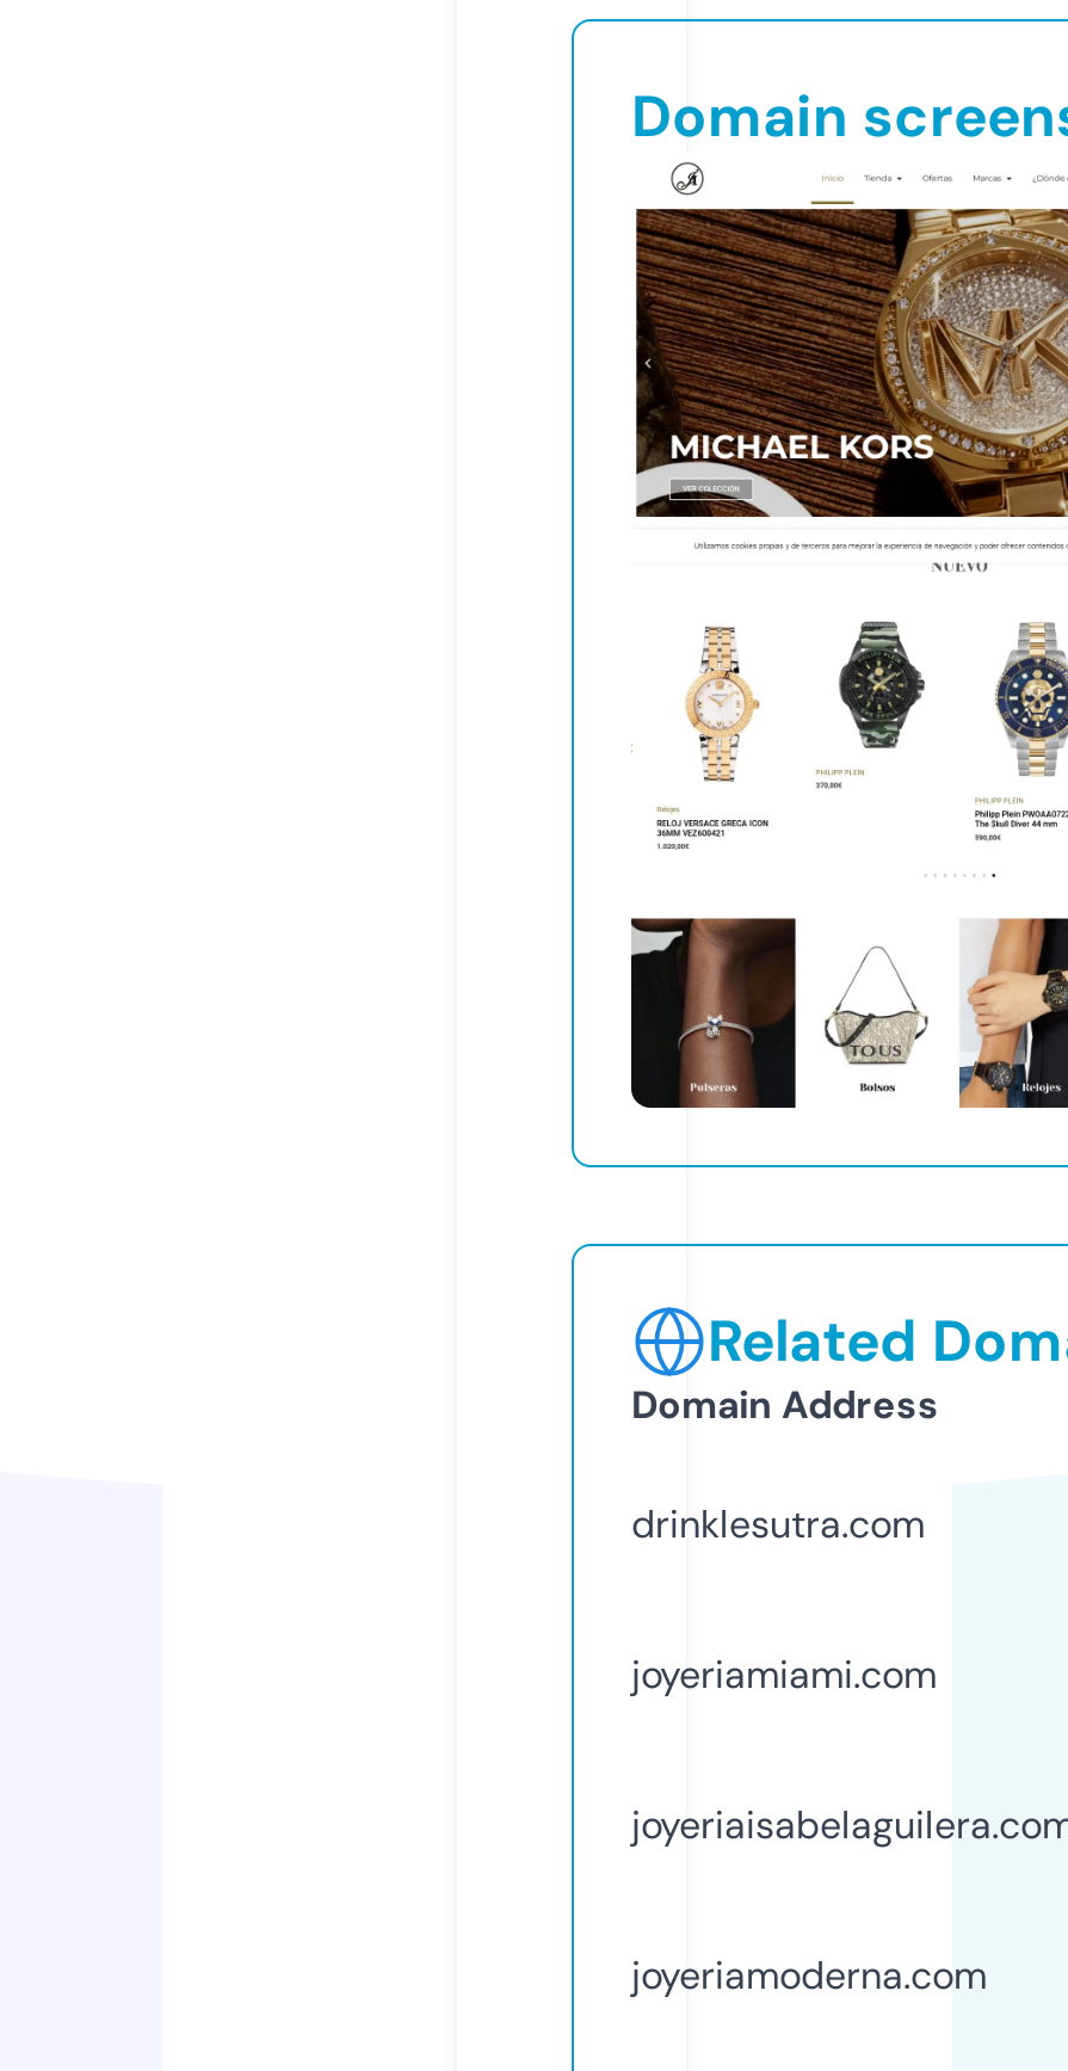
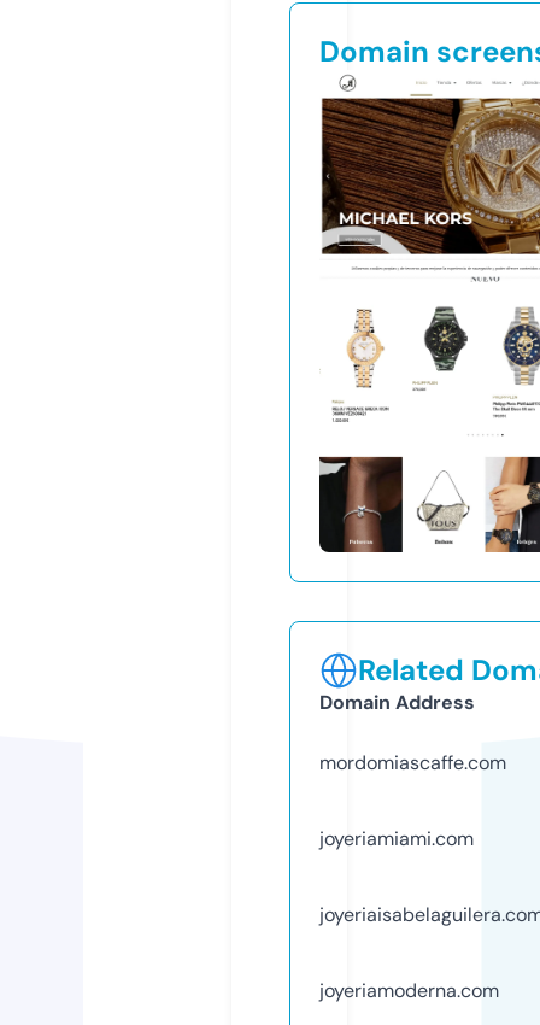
- drinklesutra.com
+ mordomiascaffe.com
